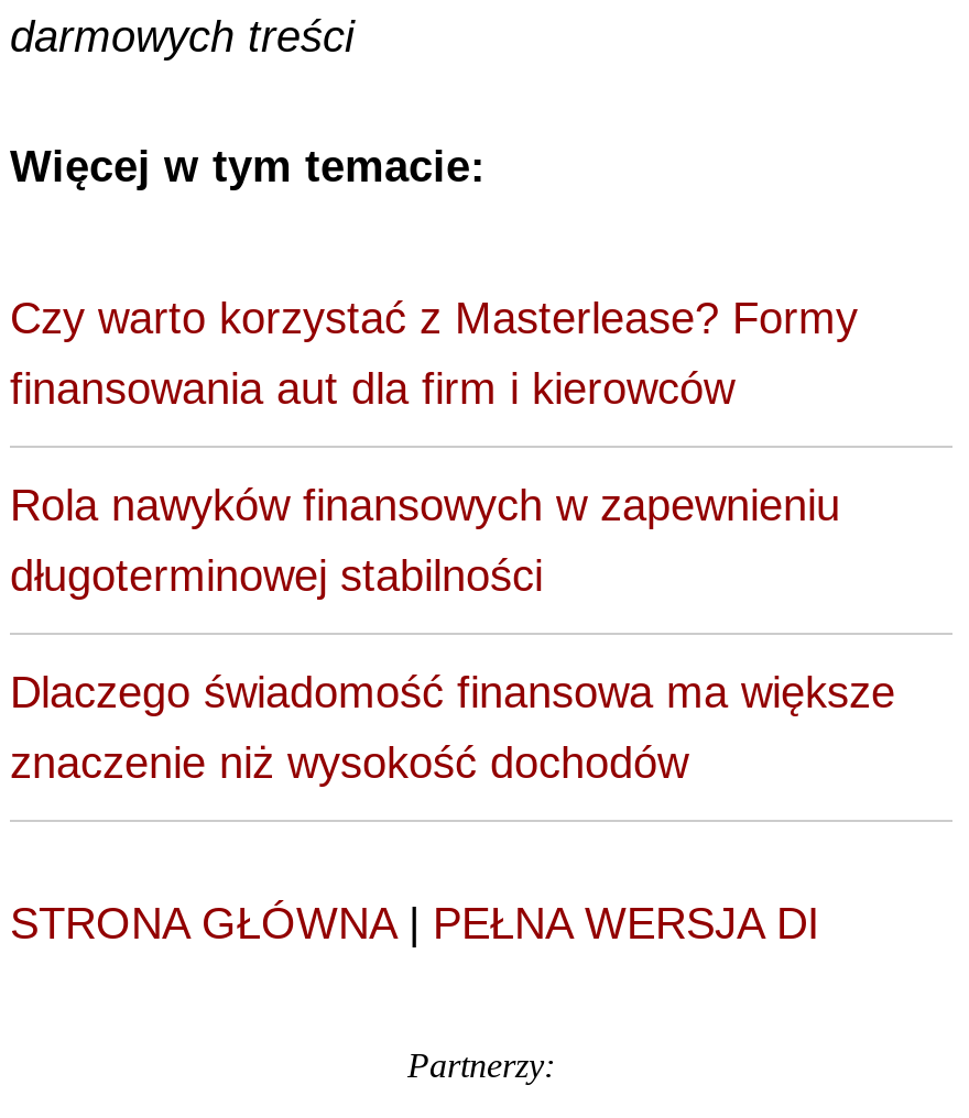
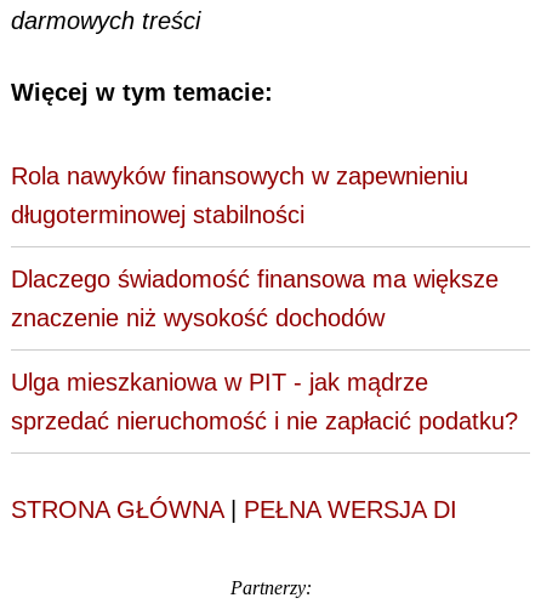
- Czy warto korzystać z Masterlease? Formy
- finansowania aut dla firm i kierowców

moved up: Rola nawyków finansowych w zapewnieniu | długoterminowej stabilności | Dlaczego świadomość finansowa ma większe | znaczenie niż wysokość dochodów

+ Ulga mieszkaniowa w PIT - jak mądrze
+ sprzedać nieruchomość i nie zapłacić podatku?
